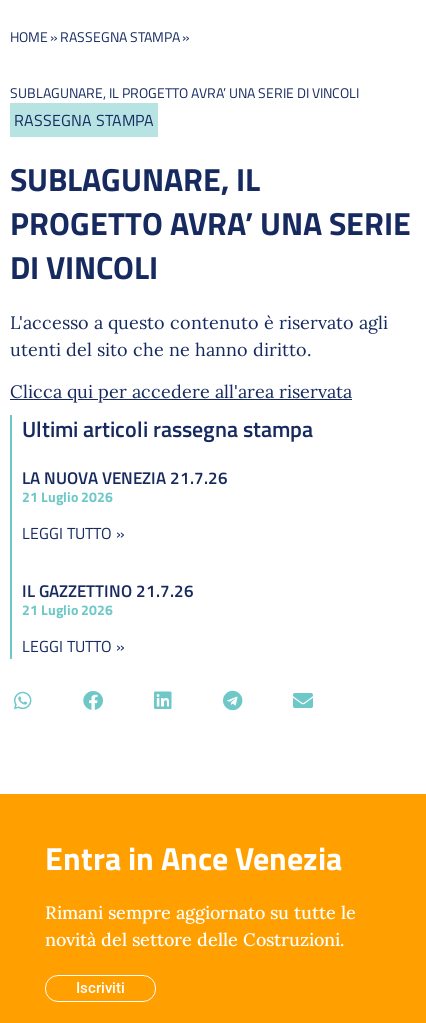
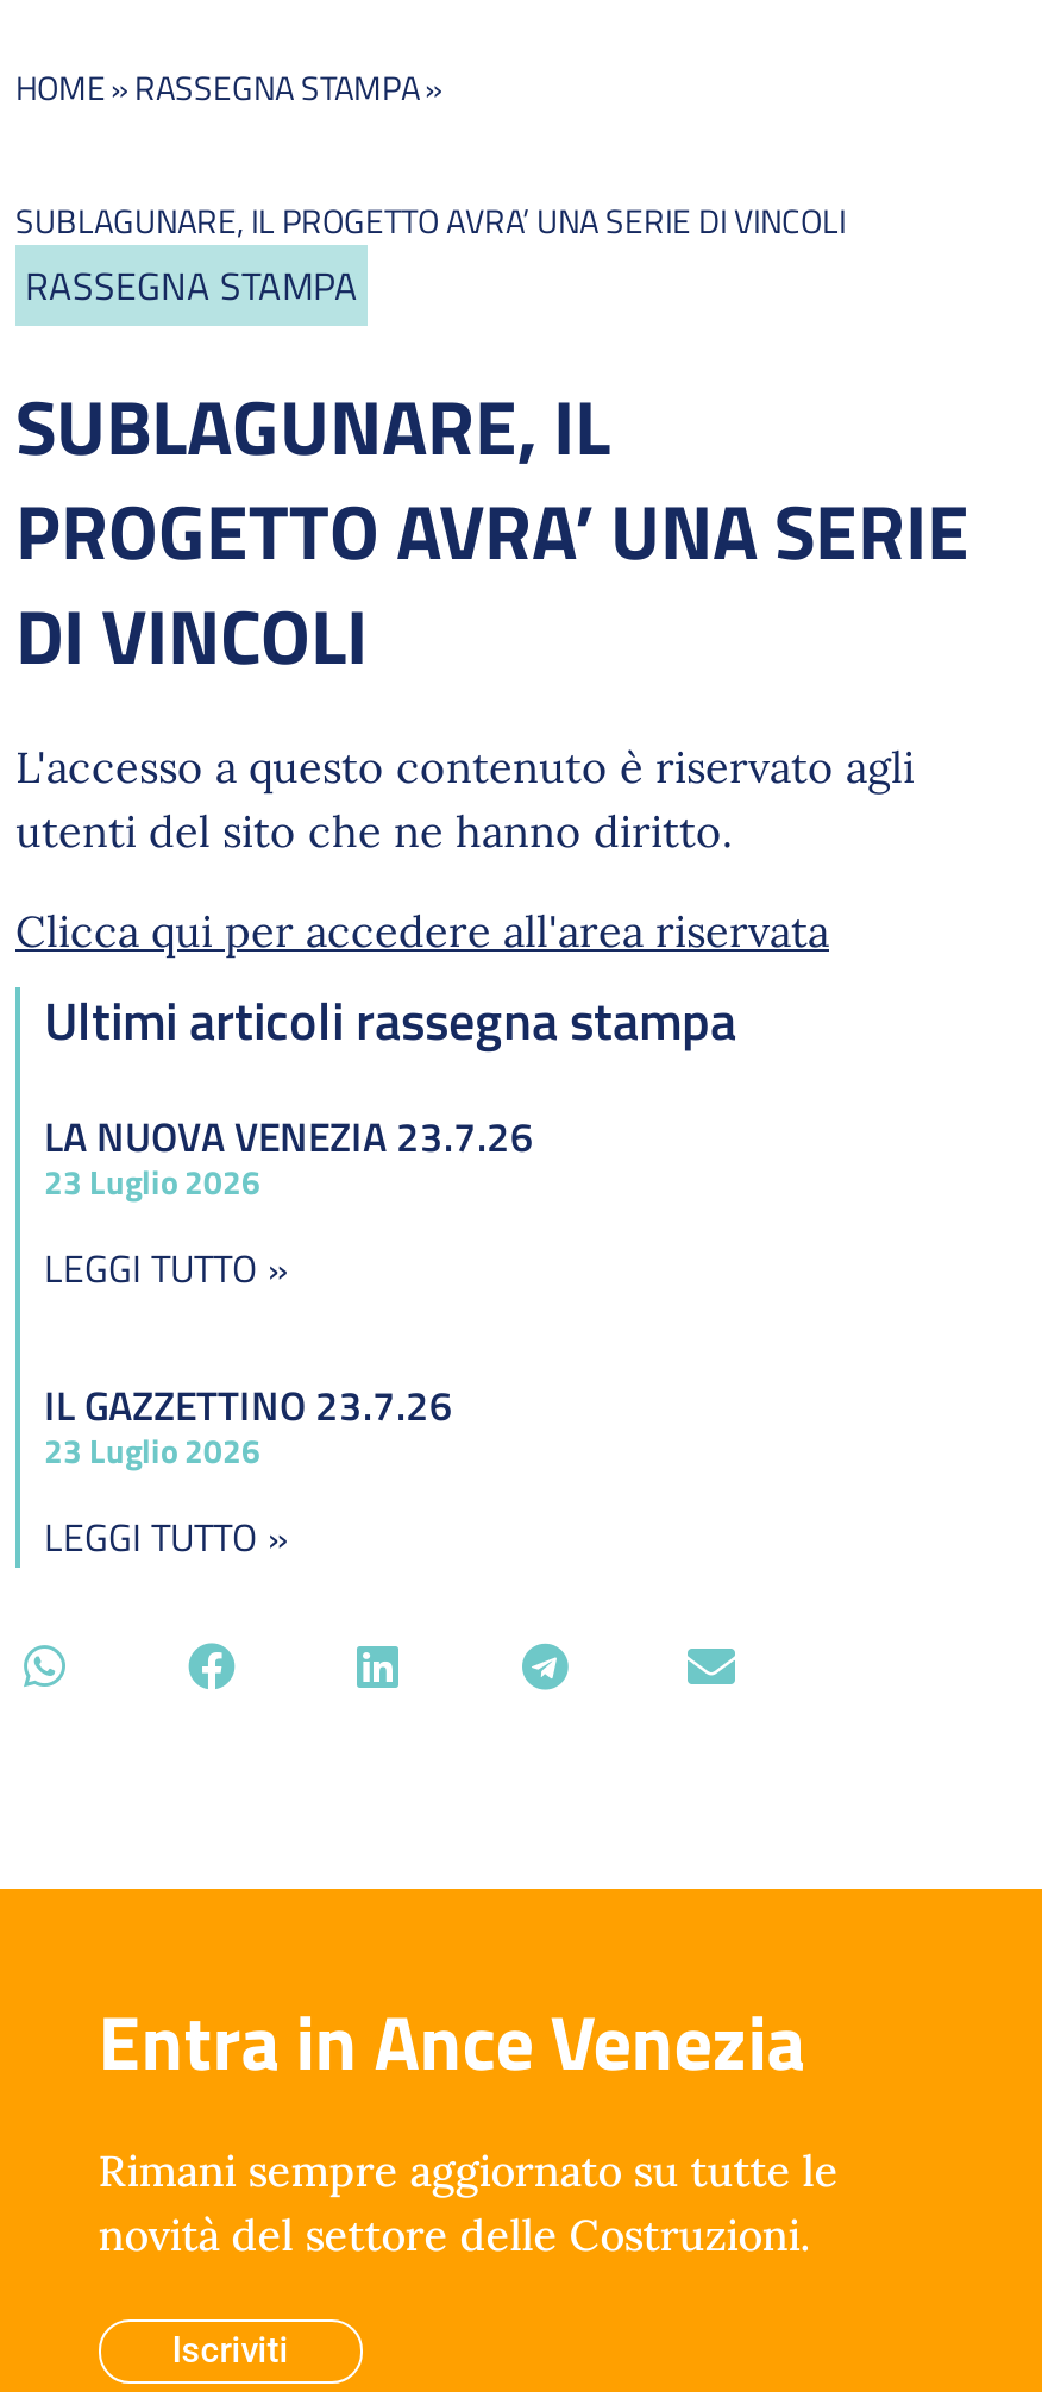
- LA NUOVA VENEZIA 21.7.26
+ LA NUOVA VENEZIA 23.7.26

- 21 Luglio 2026
+ 23 Luglio 2026

- IL GAZZETTINO 21.7.26
+ IL GAZZETTINO 23.7.26

- 21 Luglio 2026
+ 23 Luglio 2026
